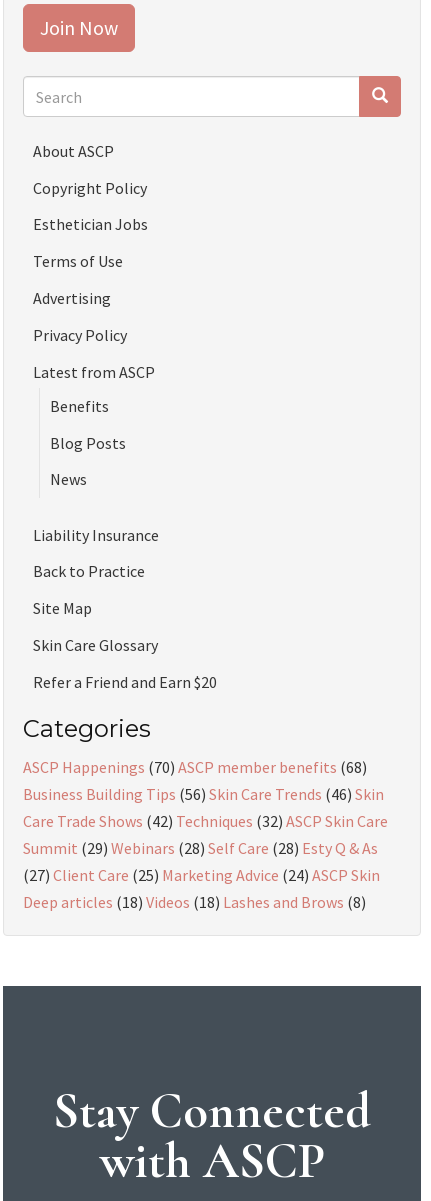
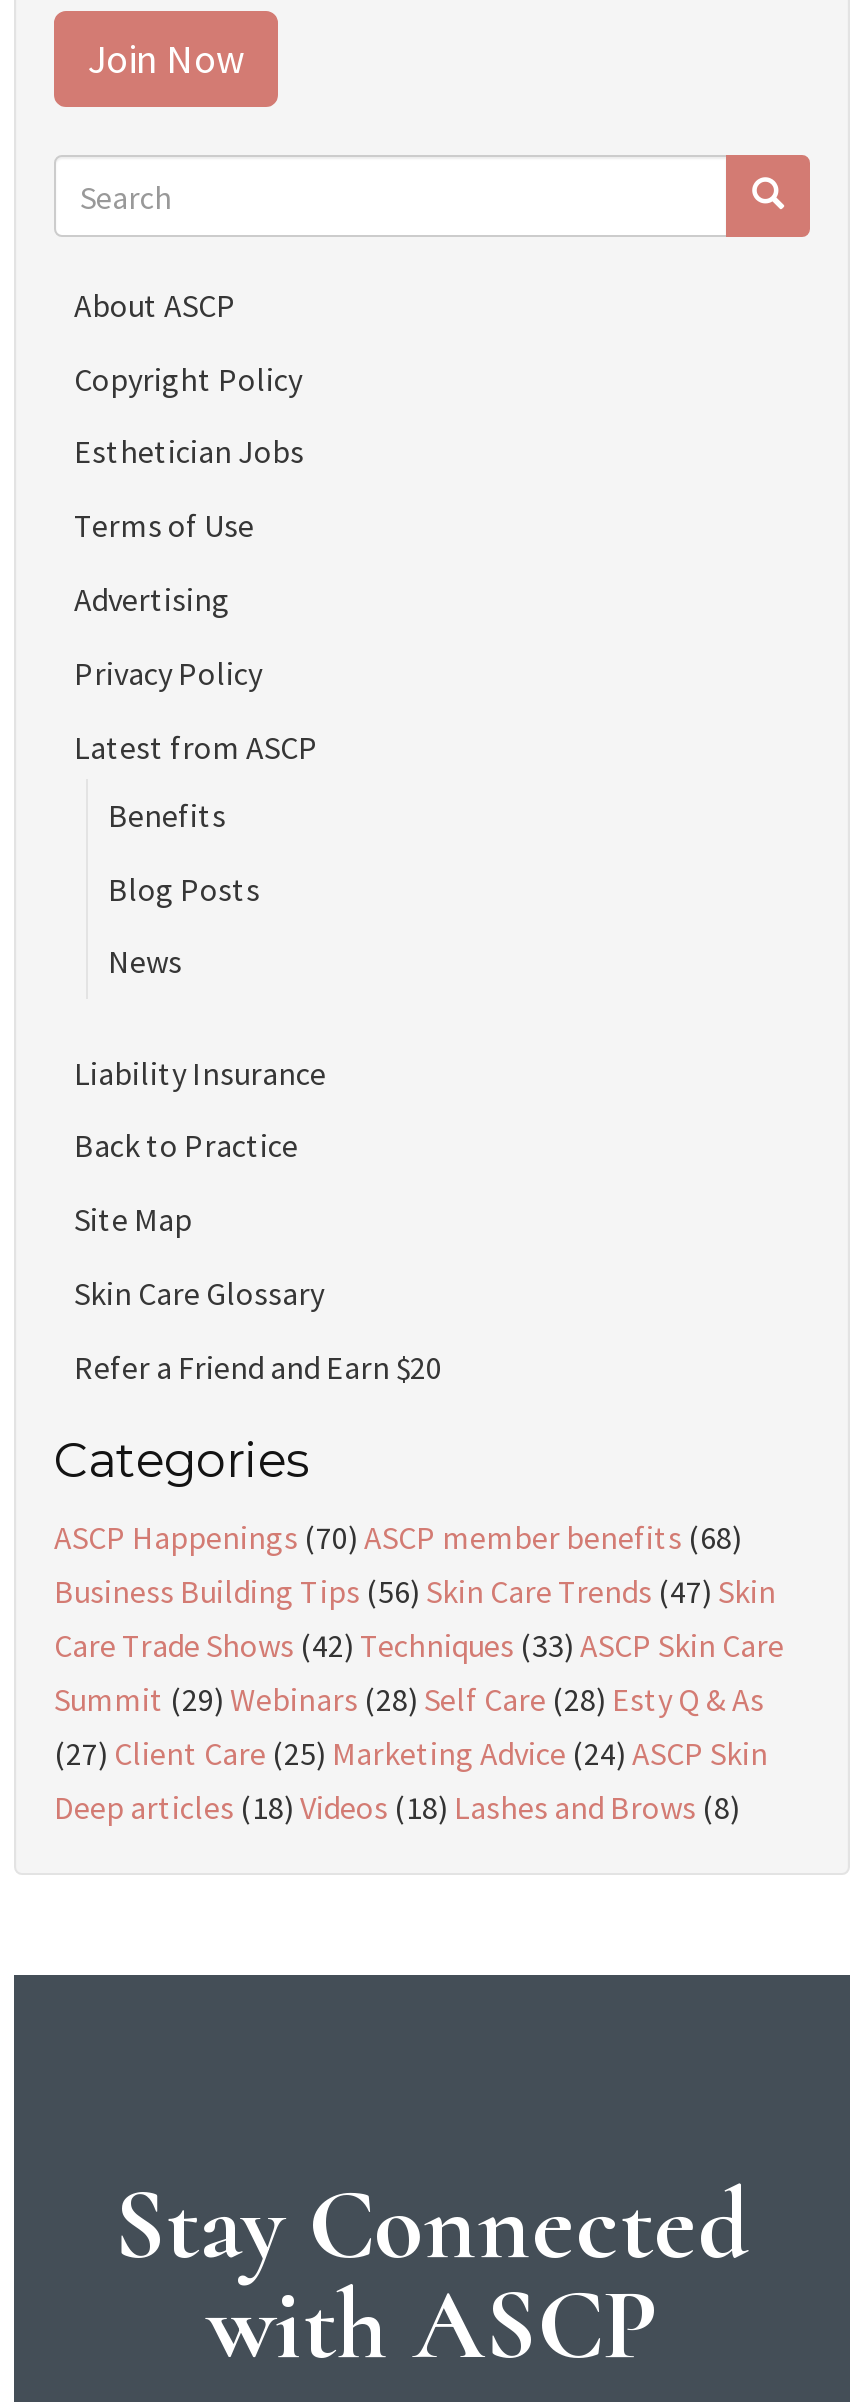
- Business Building Tips (56) Skin Care Trends (46) Skin
+ Business Building Tips (56) Skin Care Trends (47) Skin

- Care Trade Shows (42) Techniques (32) ASCP Skin Care
+ Care Trade Shows (42) Techniques (33) ASCP Skin Care
